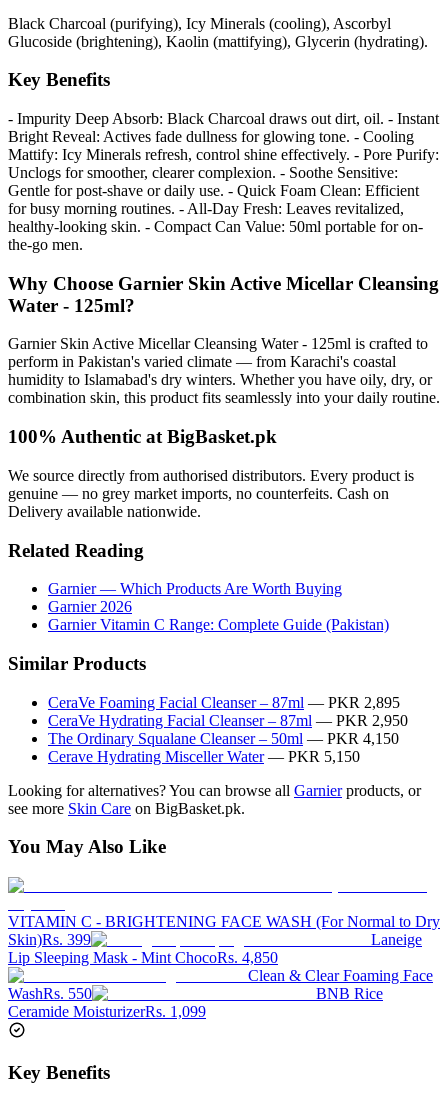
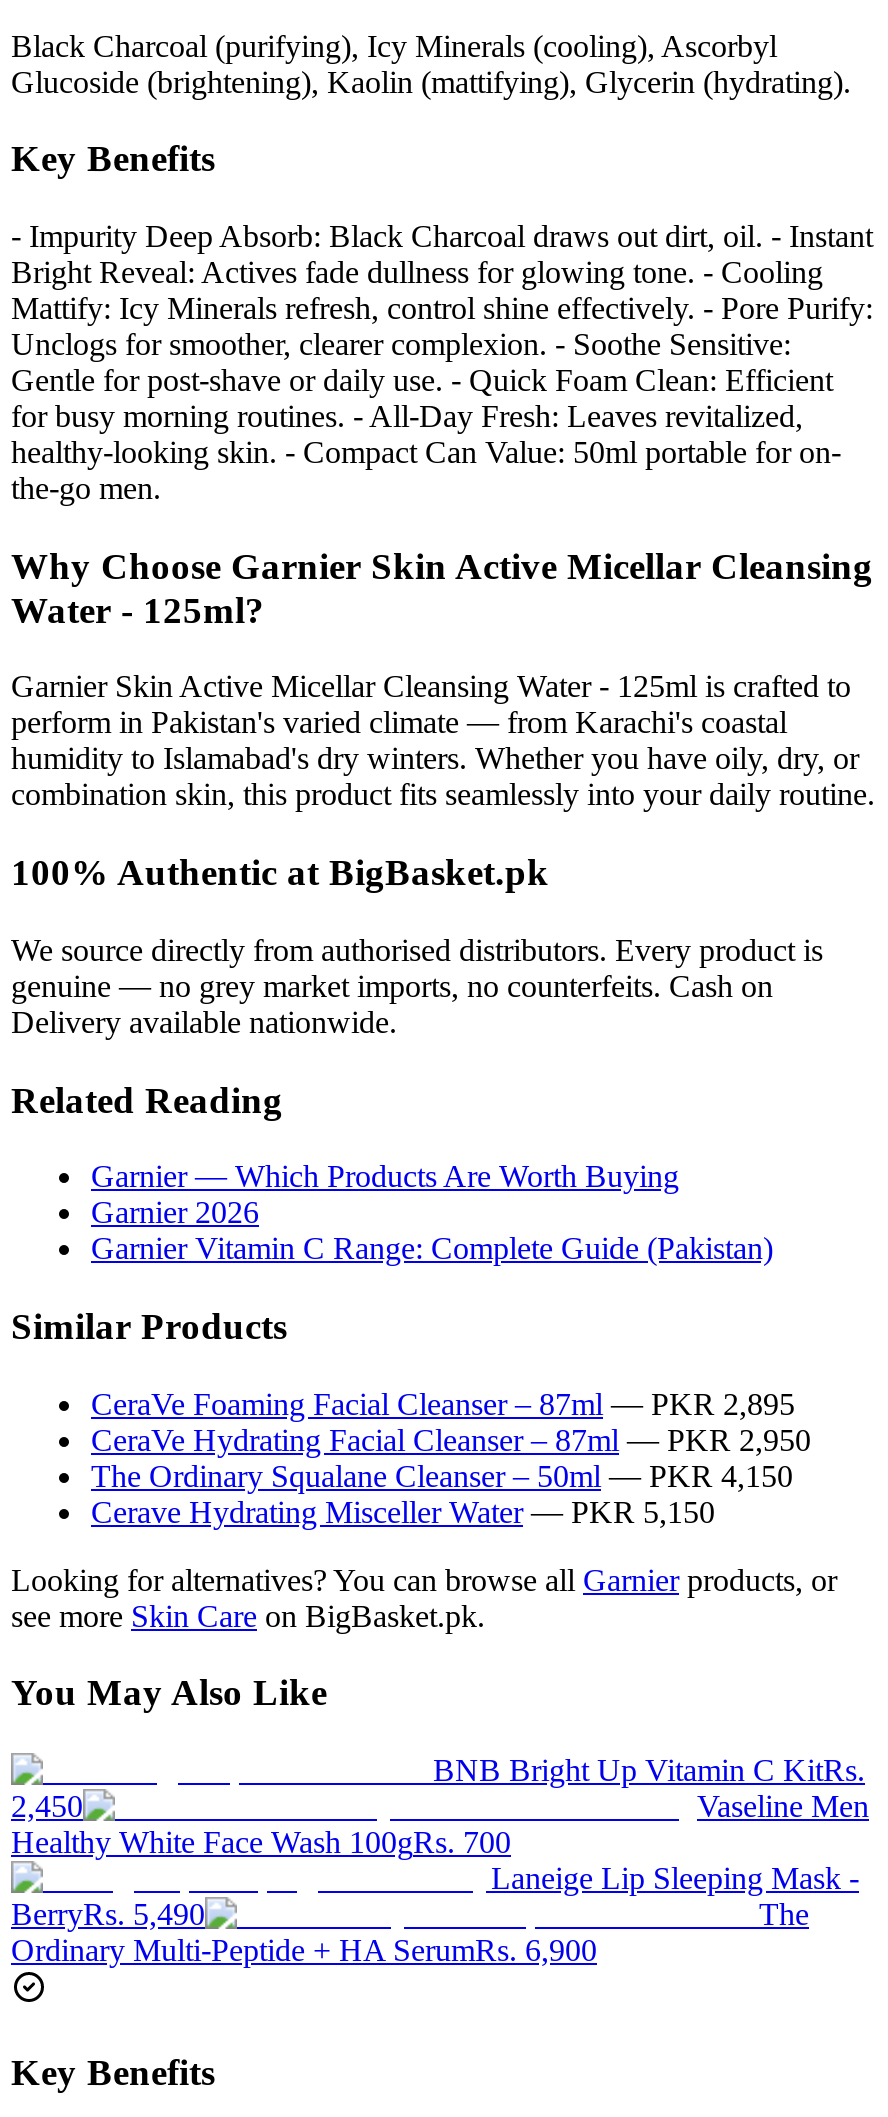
- VITAMIN C - BRIGHTENING FACE WASH (For Normal to Dry
- Skin)Rs. 399
- Laneige
- Lip Sleeping Mask - Mint ChocoRs. 4,850
- Clean & Clear Foaming Face
- WashRs. 550
- BNB Rice
- Ceramide MoisturizerRs. 1,099
+ BNB Bright Up Vitamin C KitRs.
+ 2,450
+ Vaseline Men
+ Healthy White Face Wash 100gRs. 700
+ Laneige Lip Sleeping Mask -
+ BerryRs. 5,490
+ The
+ Ordinary Multi-Peptide + HA SerumRs. 6,900
